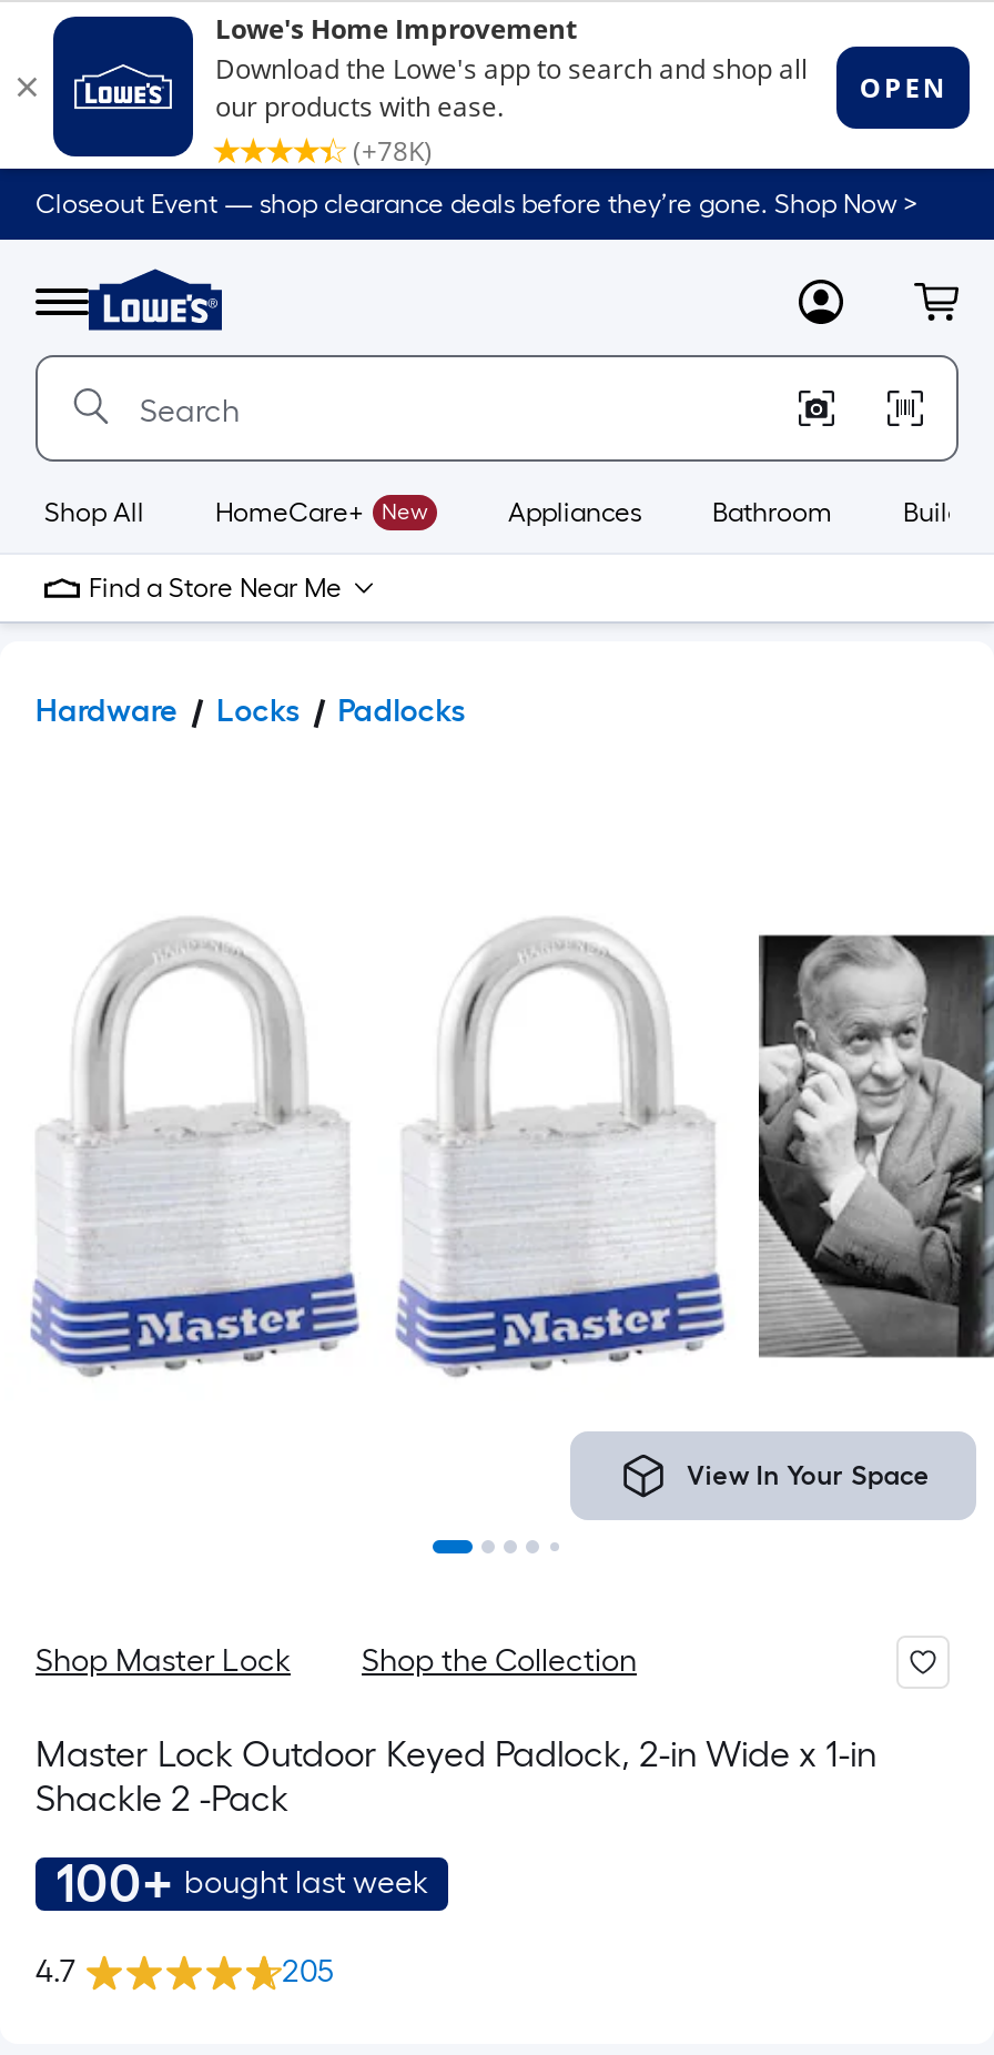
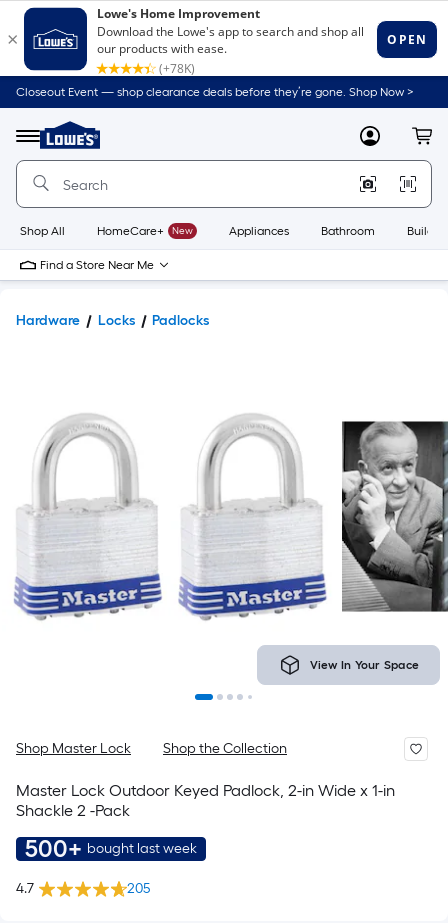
- 100+ bought last week
+ 500+ bought last week
